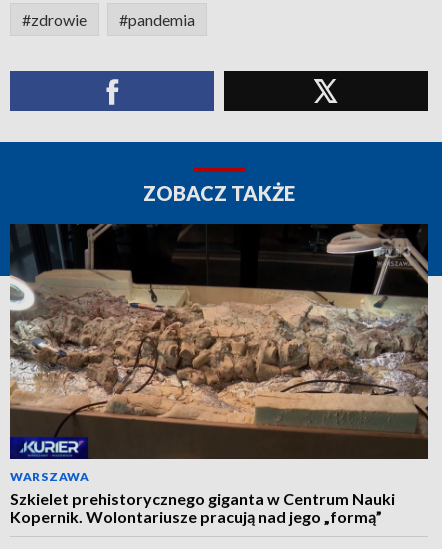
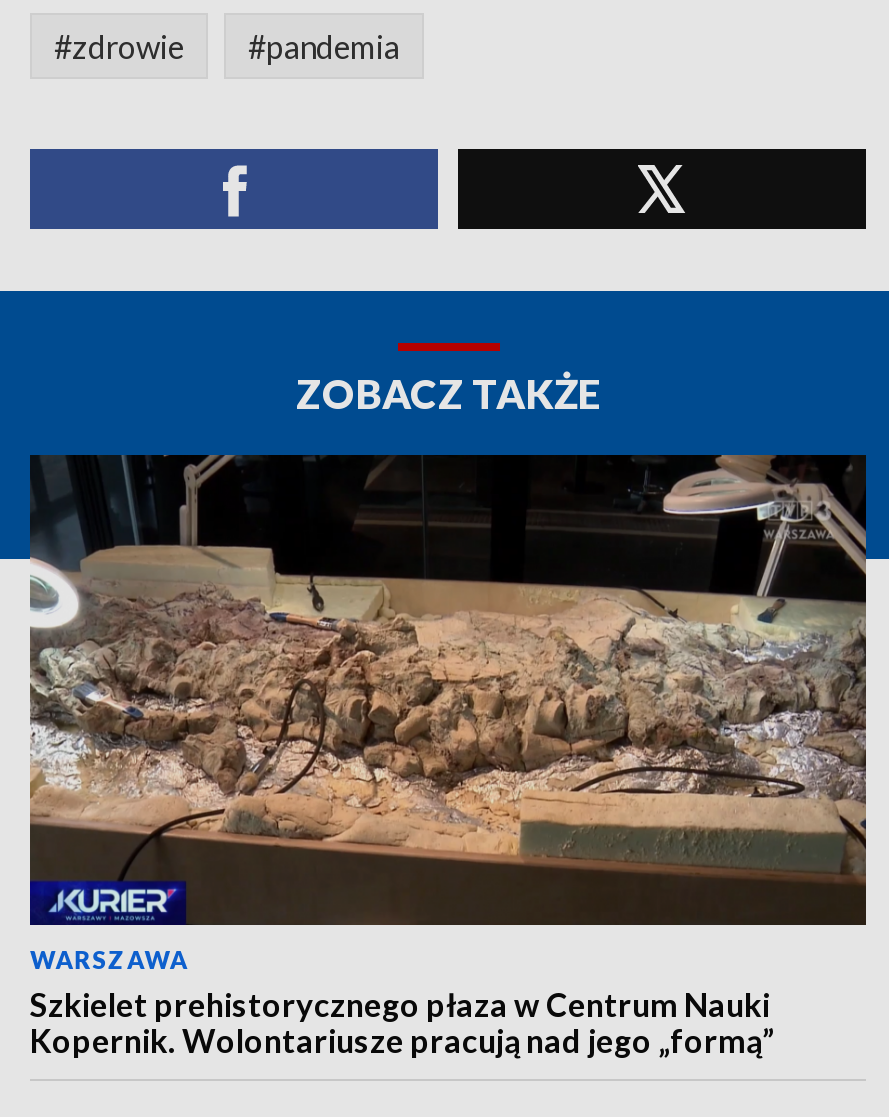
- Szkielet prehistorycznego giganta w Centrum Nauki
+ Szkielet prehistorycznego płaza w Centrum Nauki
